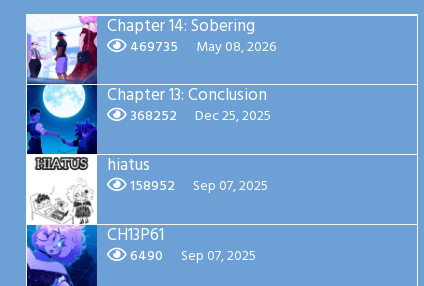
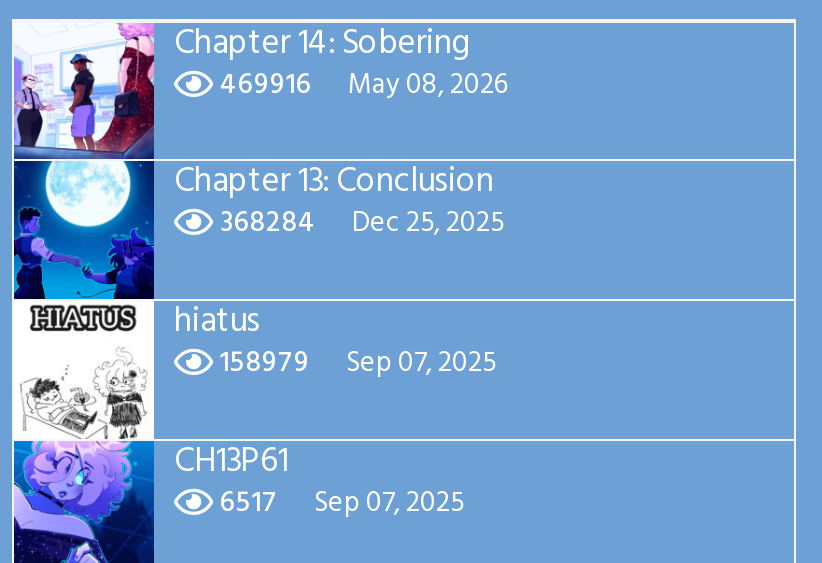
- 469735 May 08, 2026
+ 469916 May 08, 2026

- 368252 Dec 25, 2025
+ 368284 Dec 25, 2025

- 158952 Sep 07, 2025
+ 158979 Sep 07, 2025

- 6490 Sep 07, 2025
+ 6517 Sep 07, 2025
